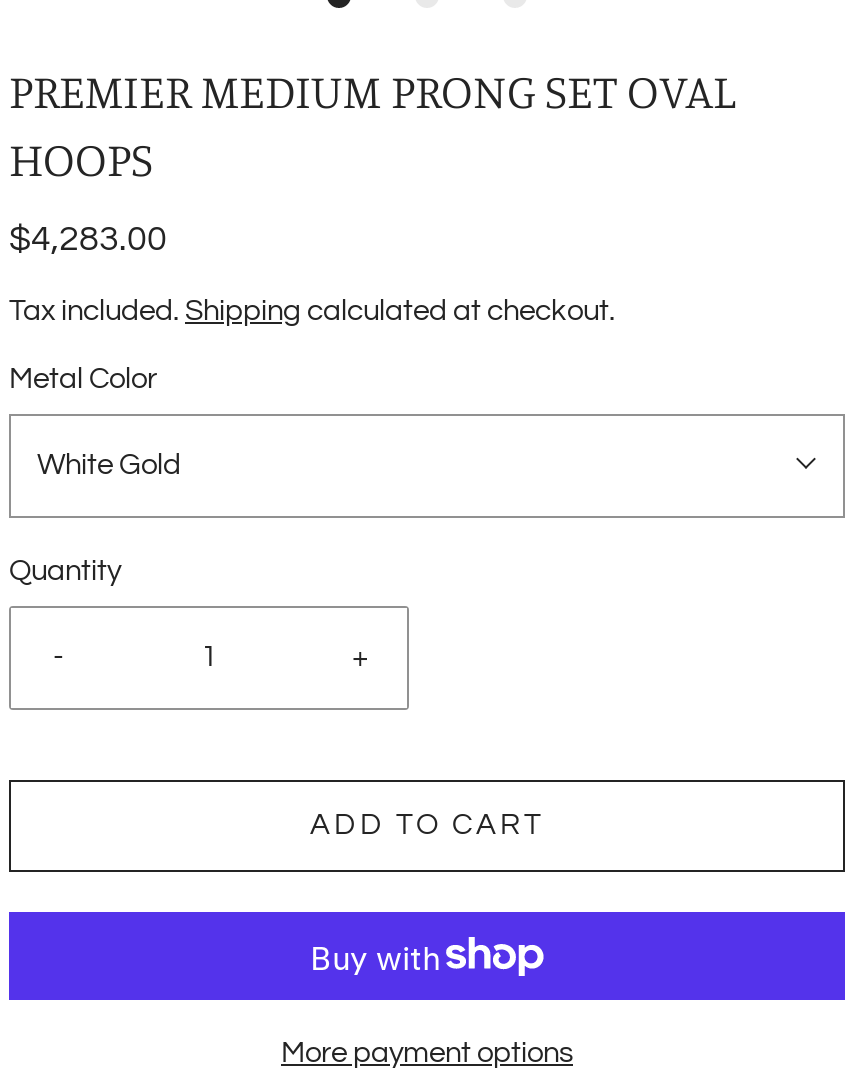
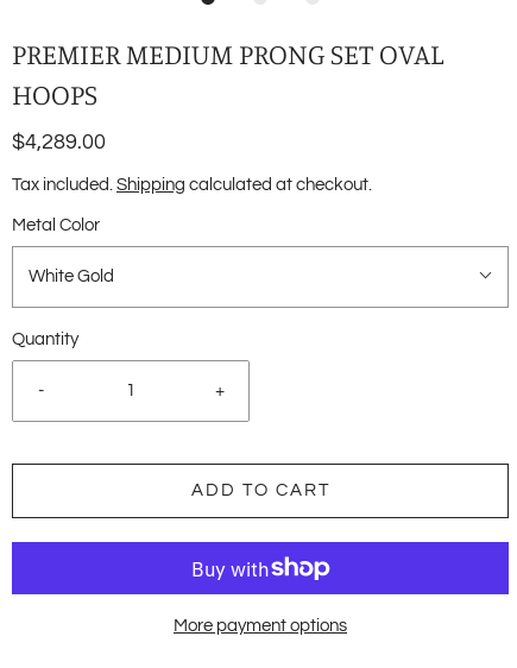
- $4,283.00
+ $4,289.00
